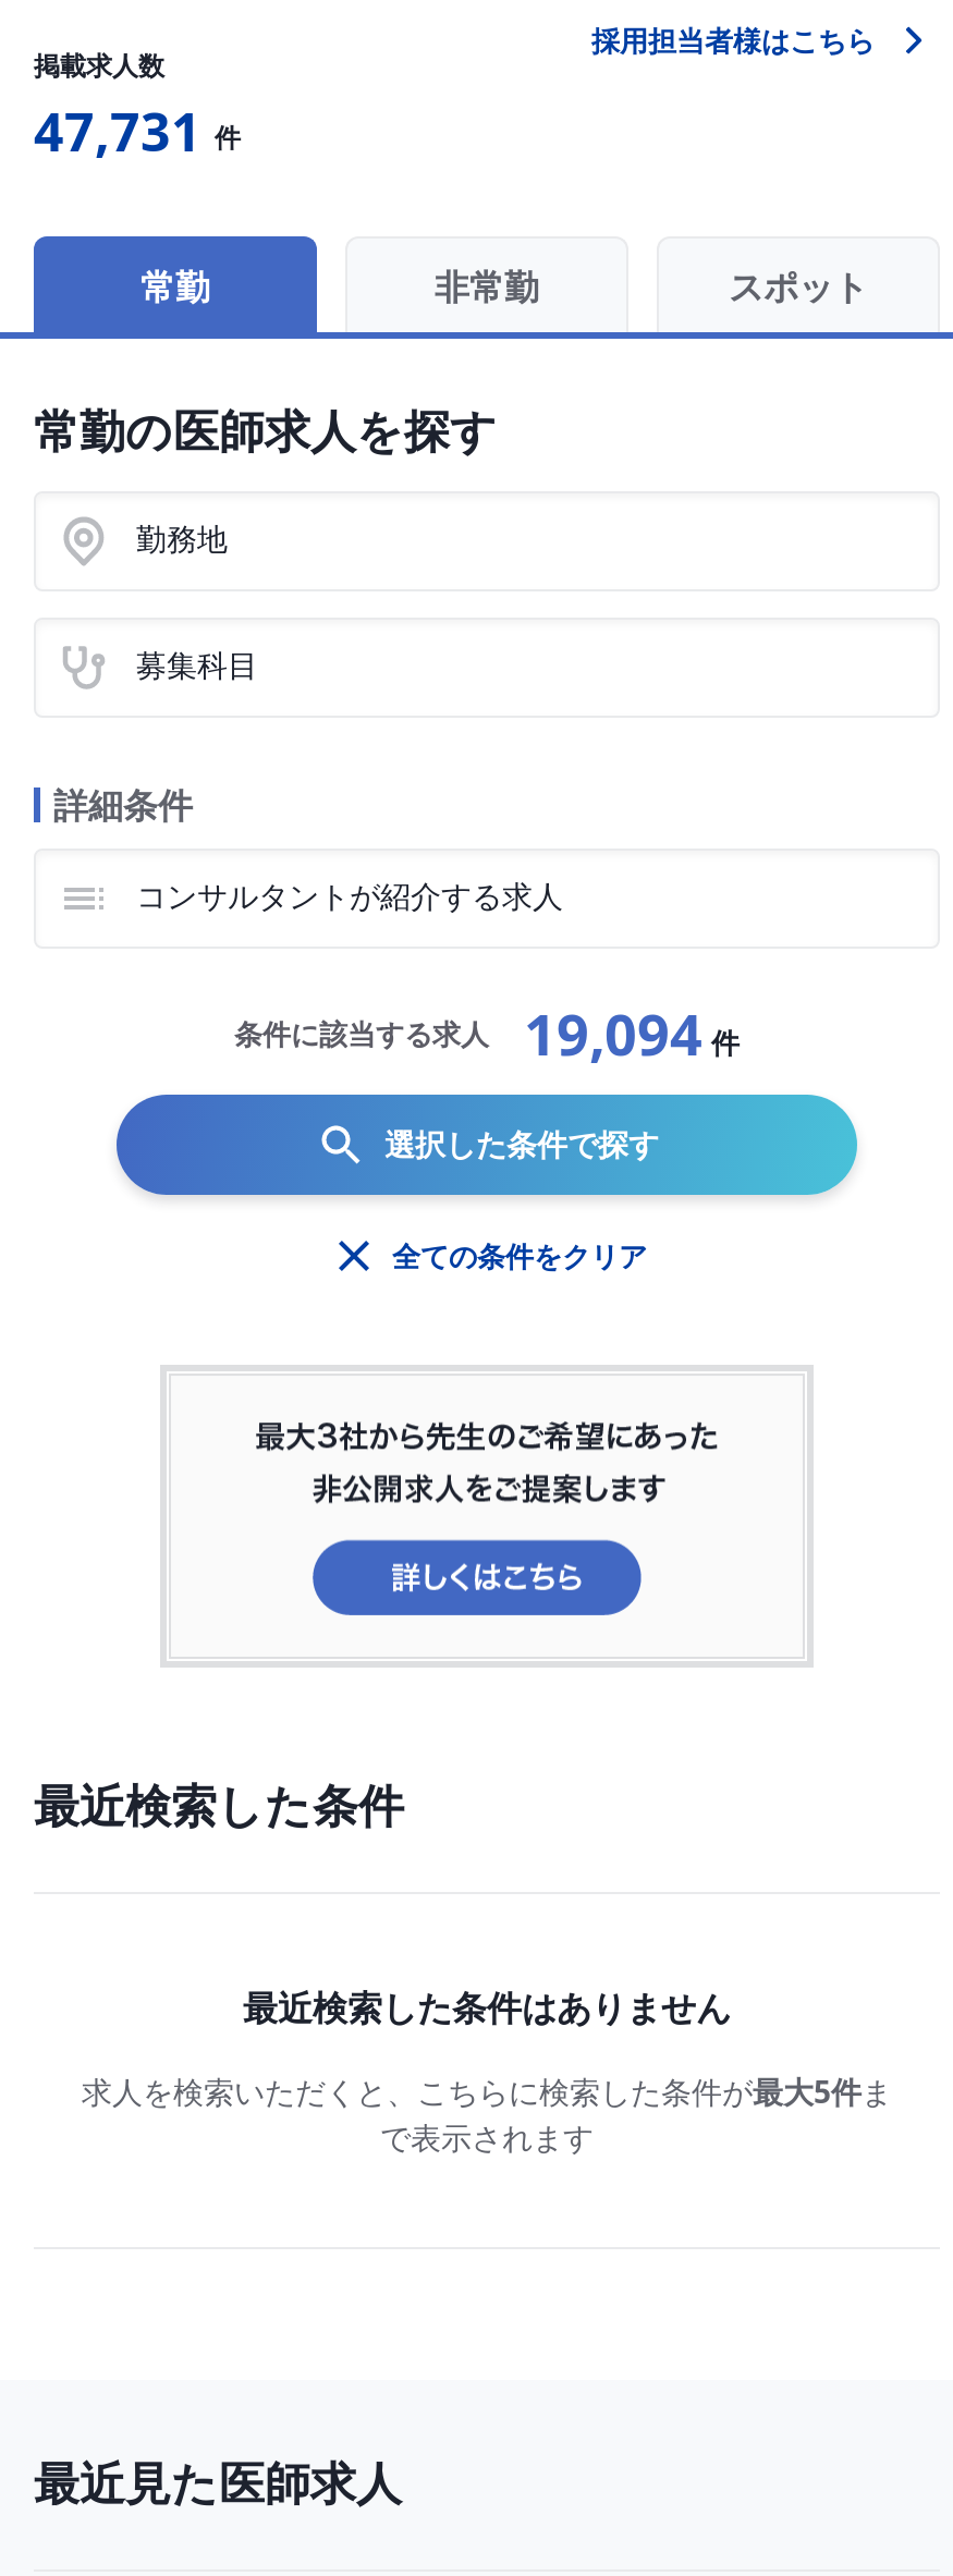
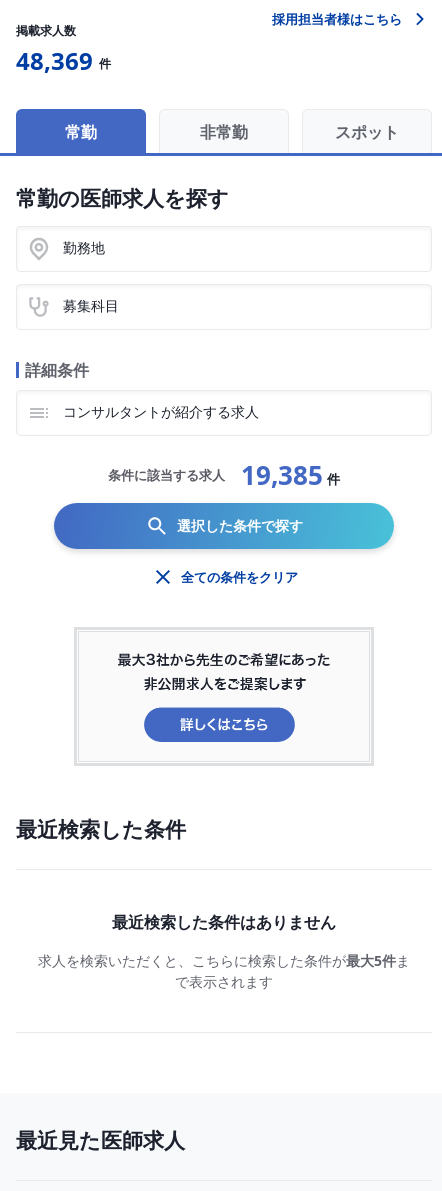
- 47,731 件
+ 48,369 件

- 条件に該当する求人 19,094 件
+ 条件に該当する求人 19,385 件
